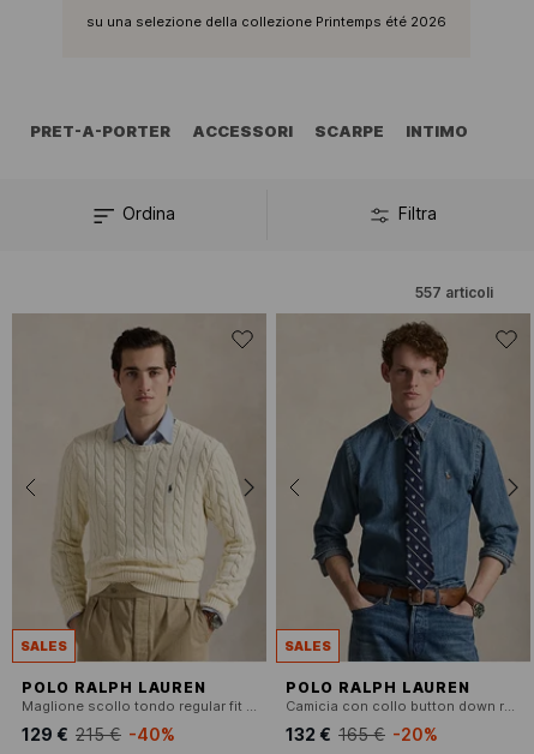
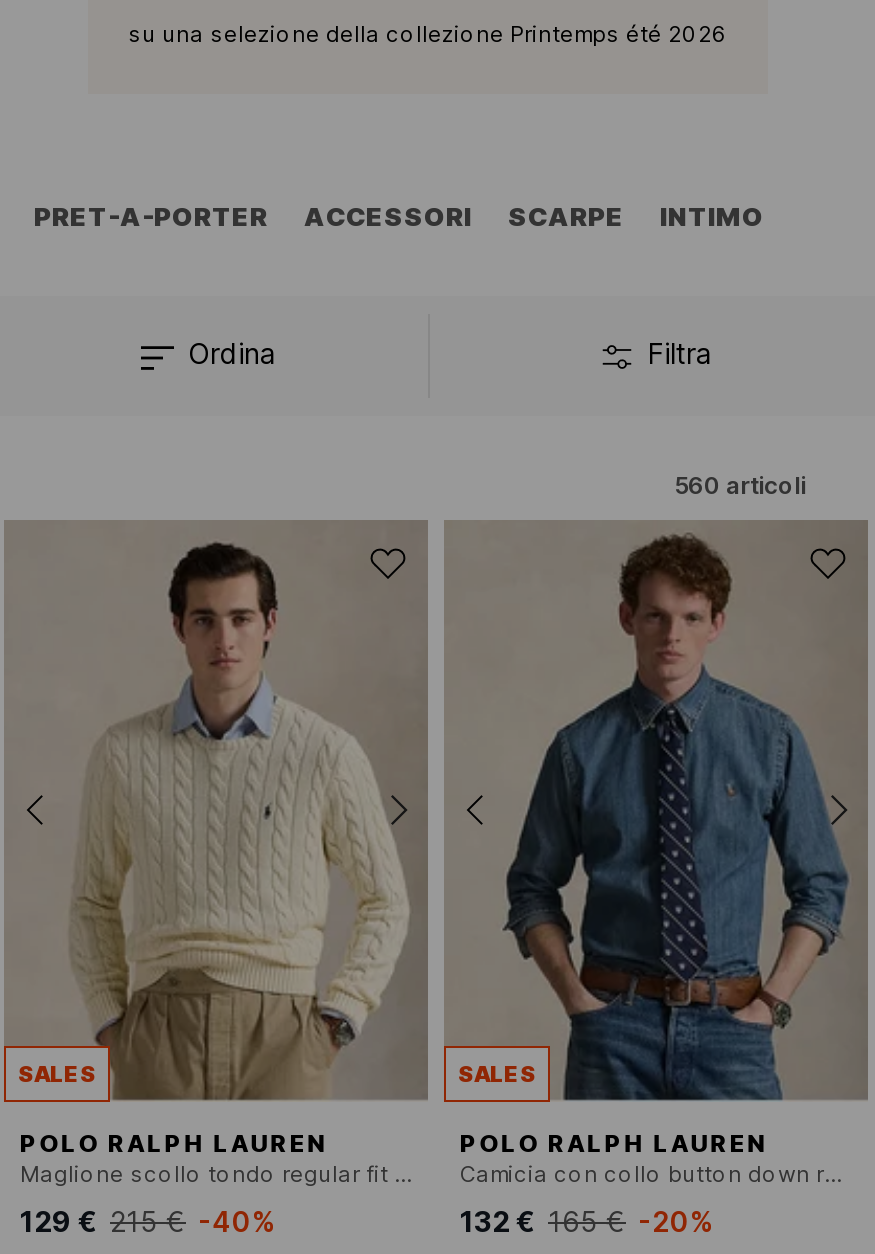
- 557 articoli
+ 560 articoli
